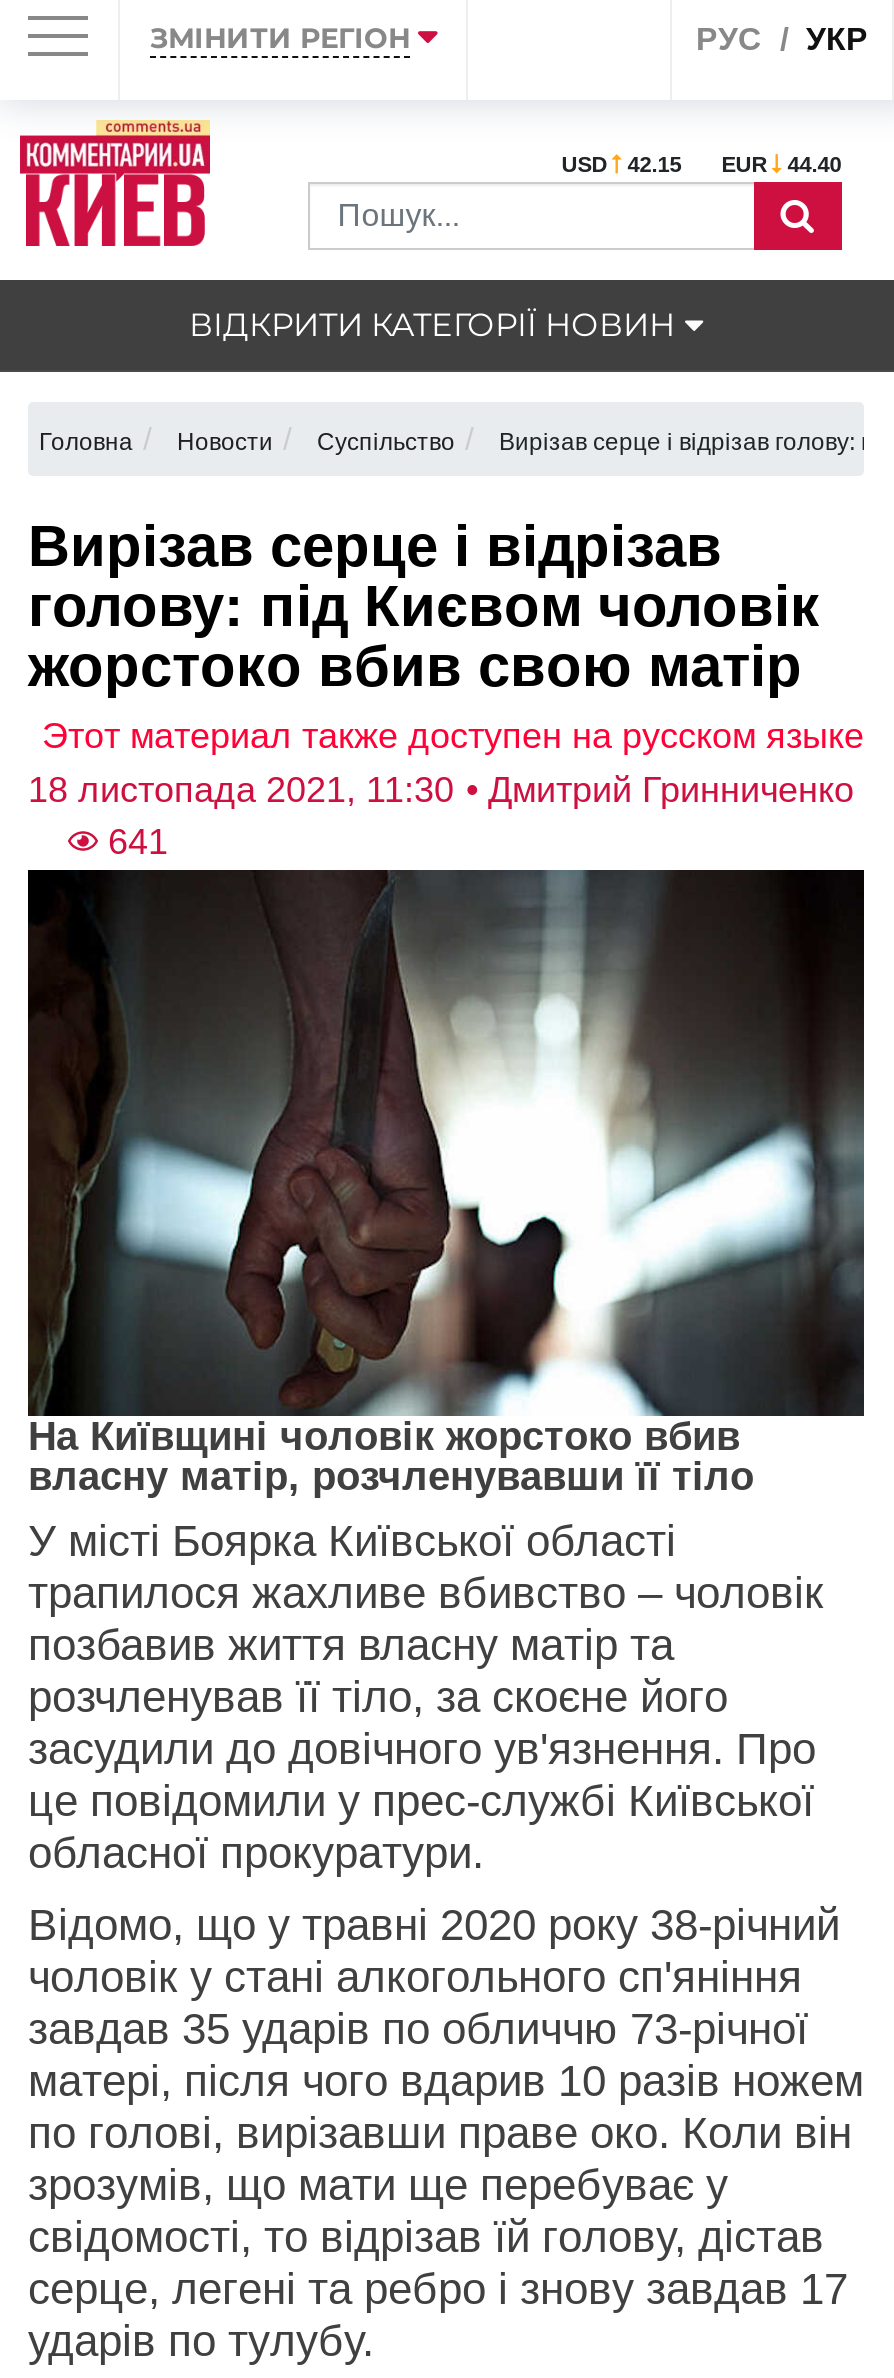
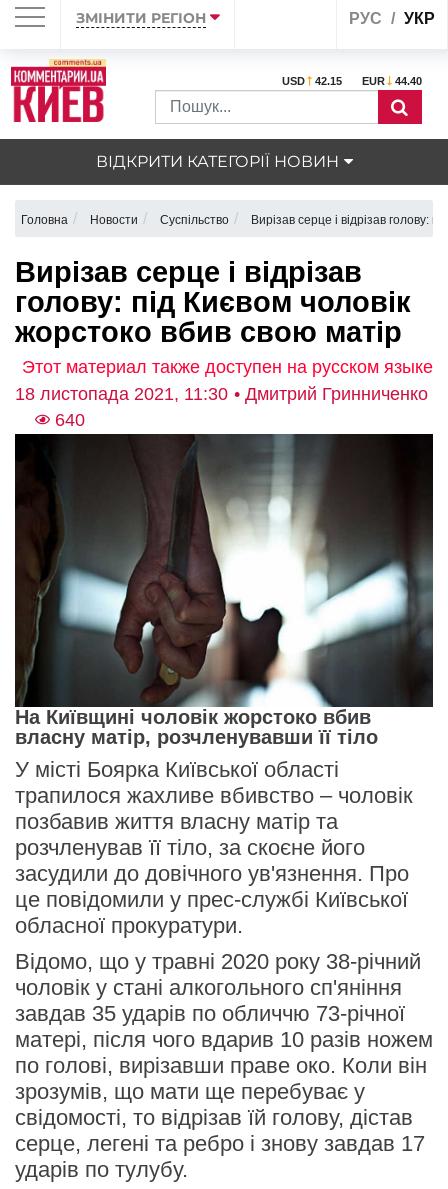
- 641
+ 640
